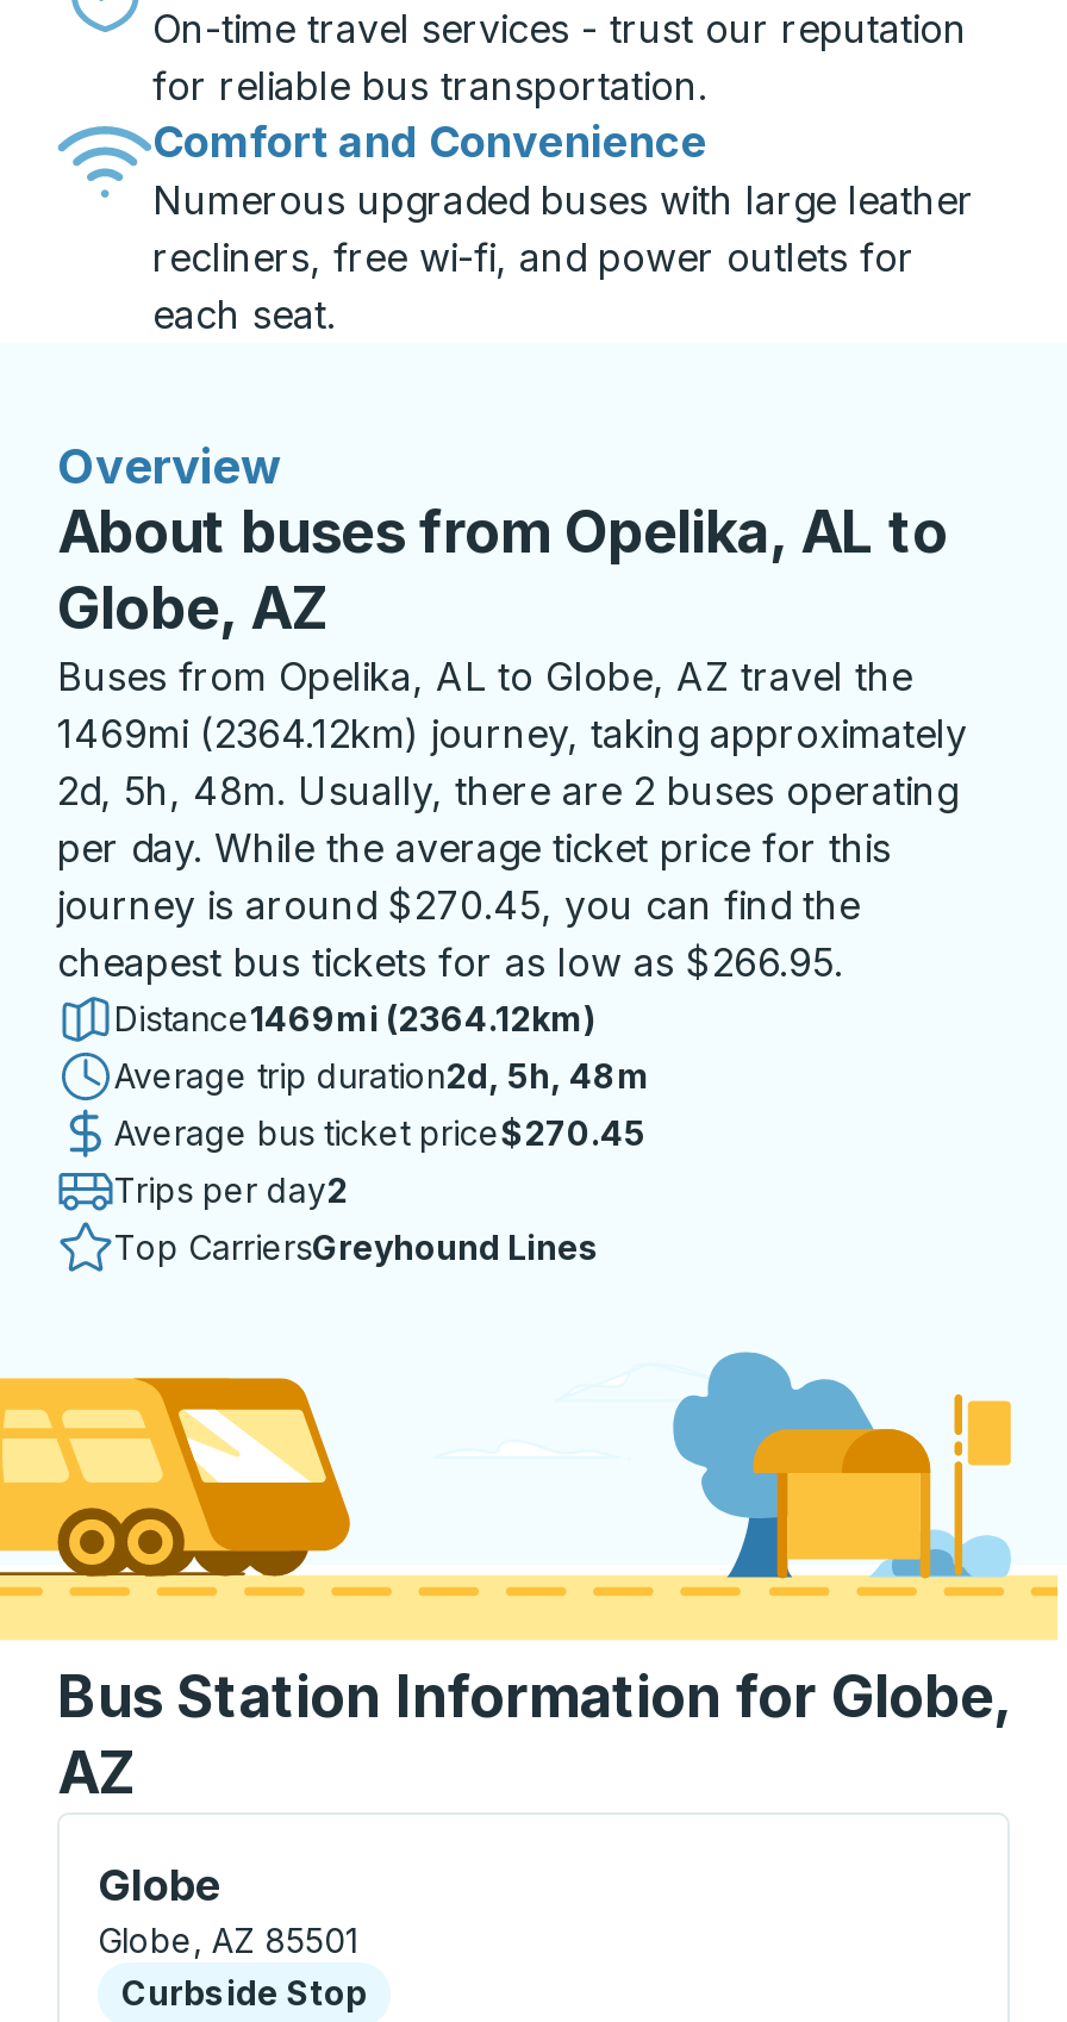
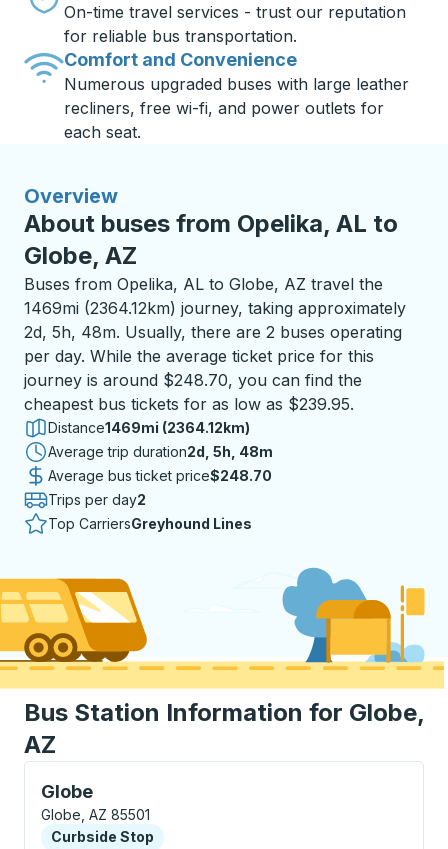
- journey is around $270.45, you can find the
+ journey is around $248.70, you can find the

- cheapest bus tickets for as low as $266.95.
+ cheapest bus tickets for as low as $239.95.

- Average bus ticket price$270.45
+ Average bus ticket price$248.70
